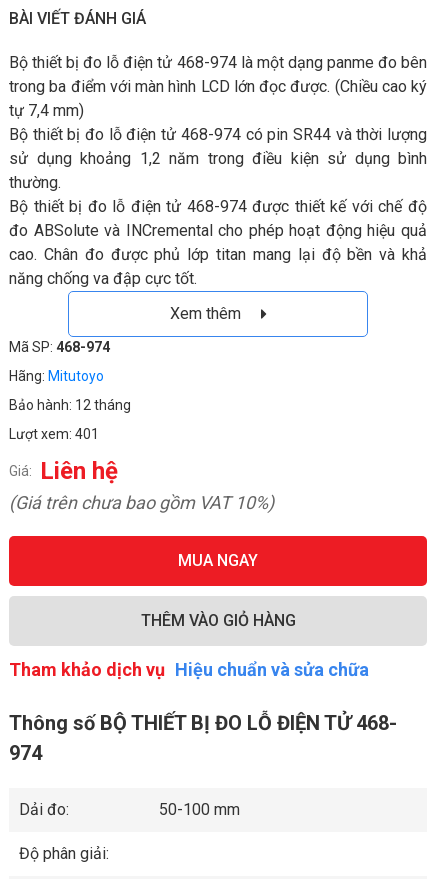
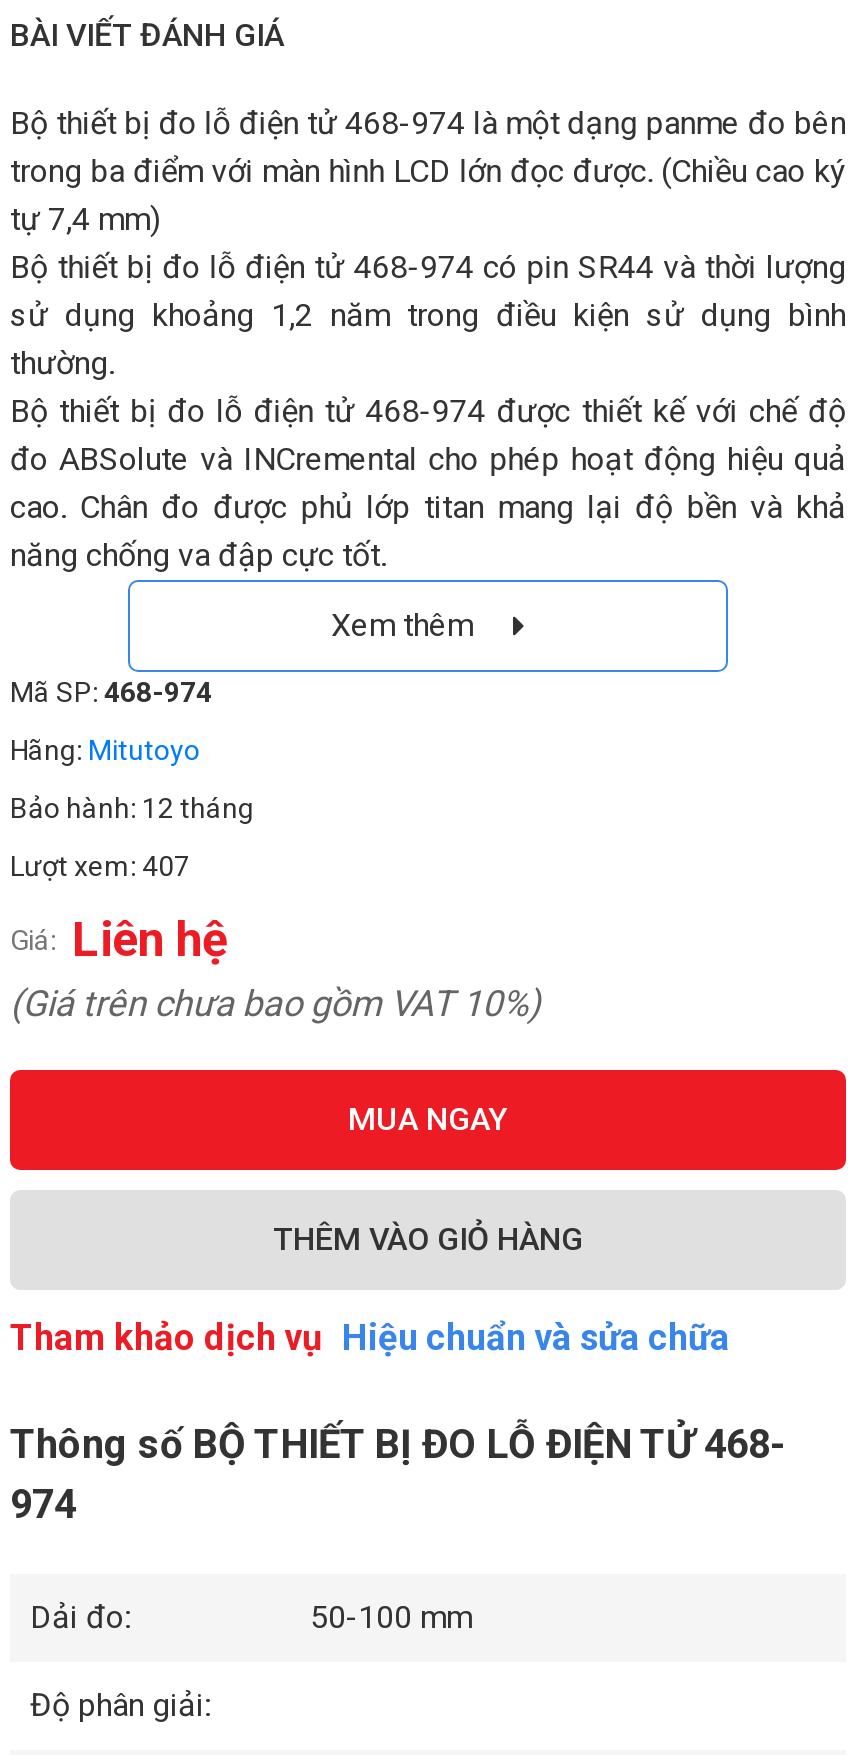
- Lượt xem: 401
+ Lượt xem: 407
